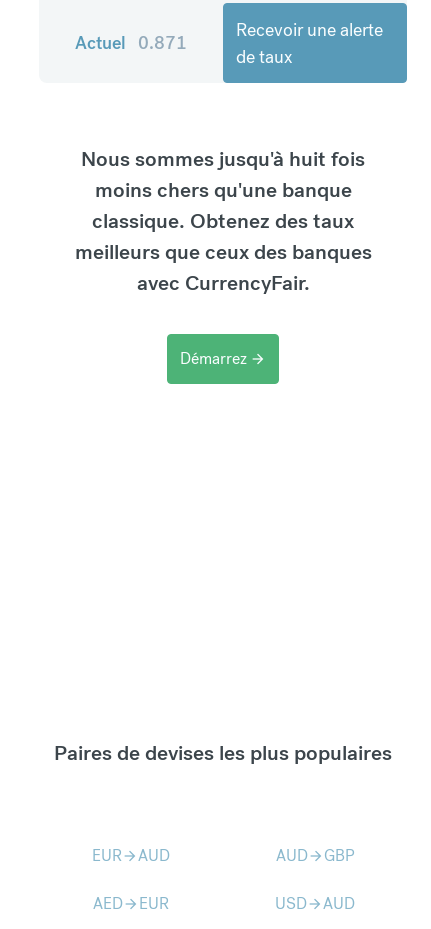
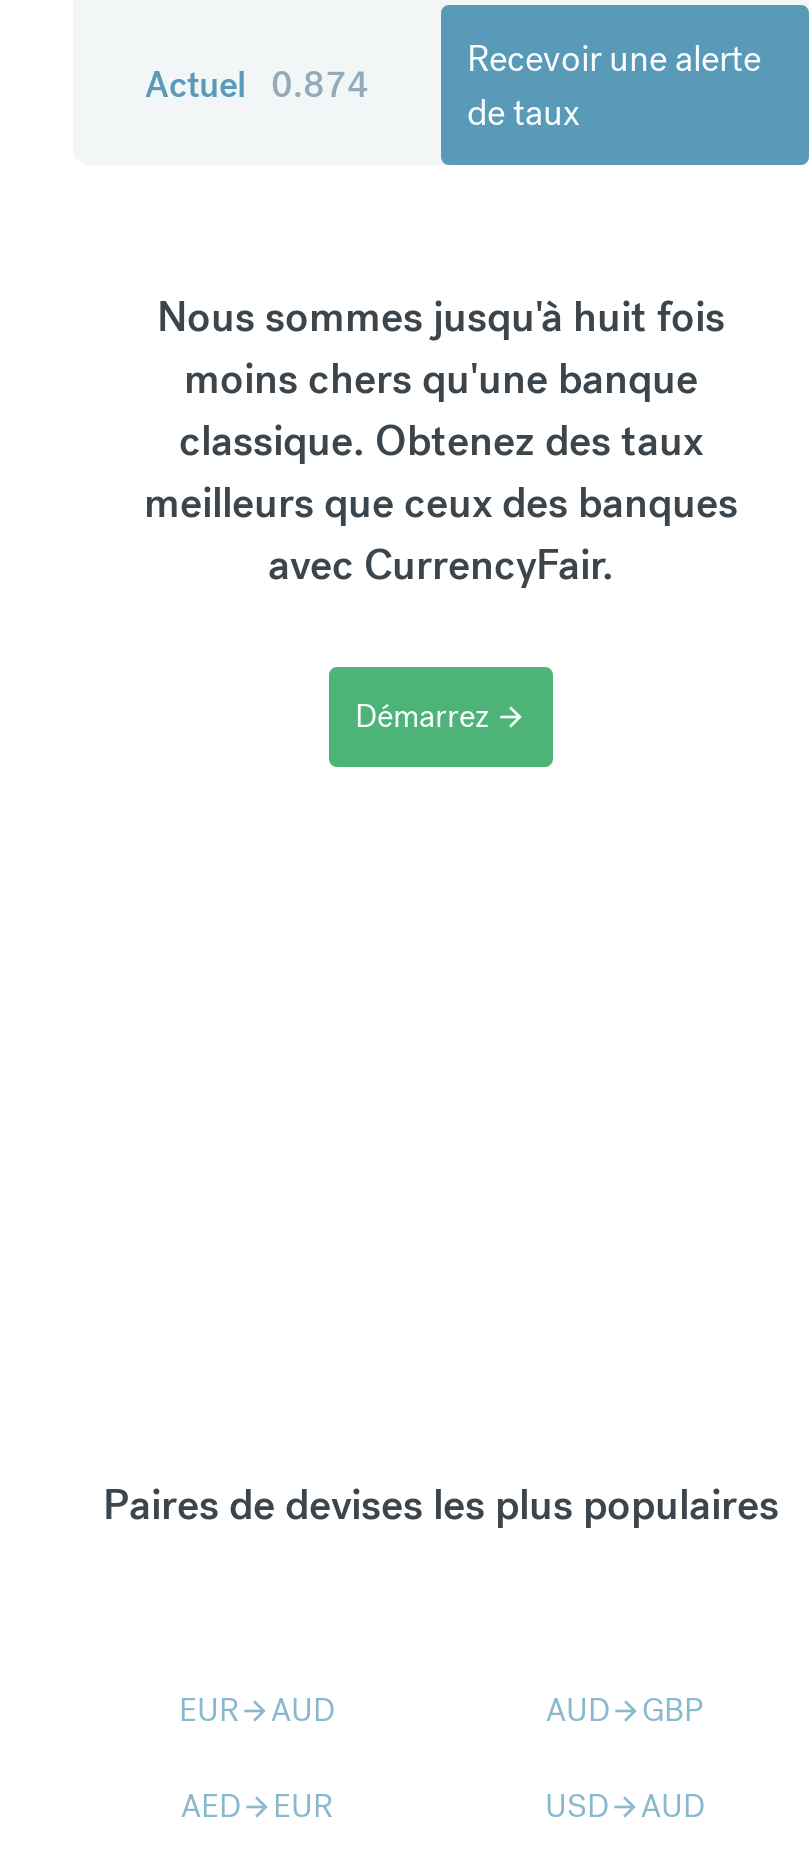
- Actuel 0.871
+ Actuel 0.874
